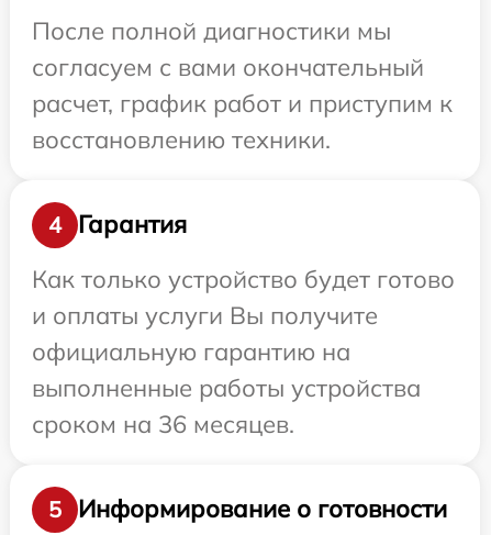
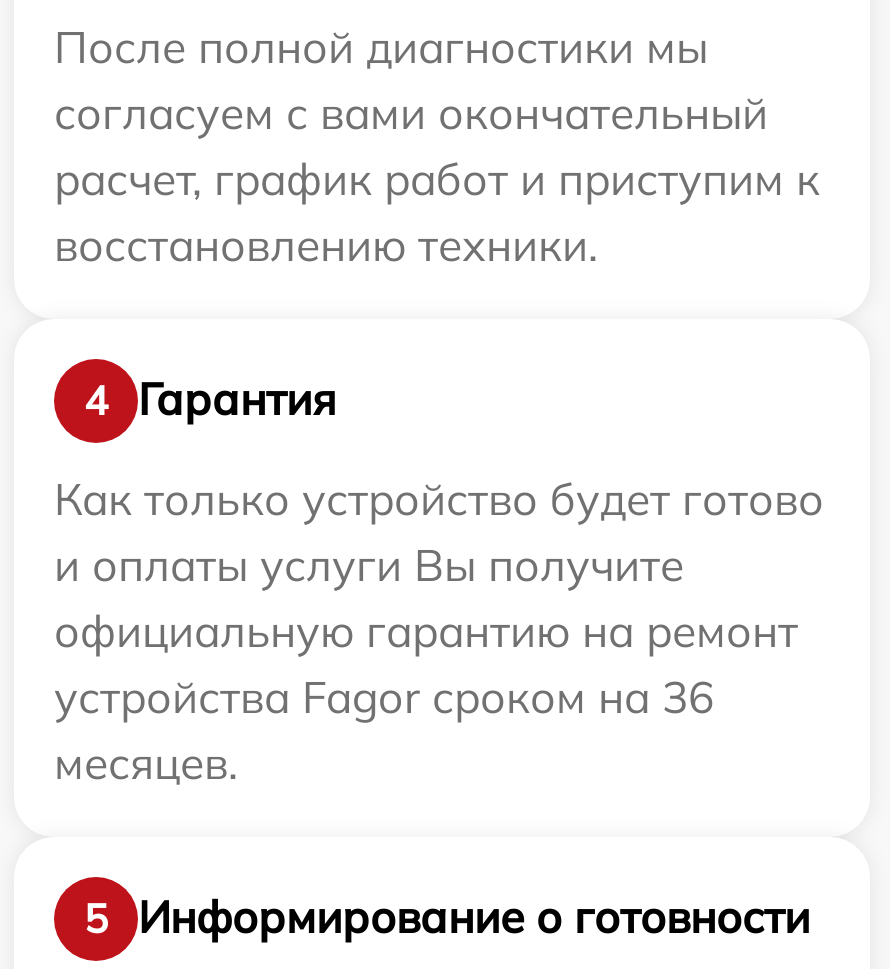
- официальную гарантию на
- выполненные работы устройства
- сроком на 36 месяцев.
+ официальную гарантию на ремонт
+ устройства Fagor сроком на 36
+ месяцев.
